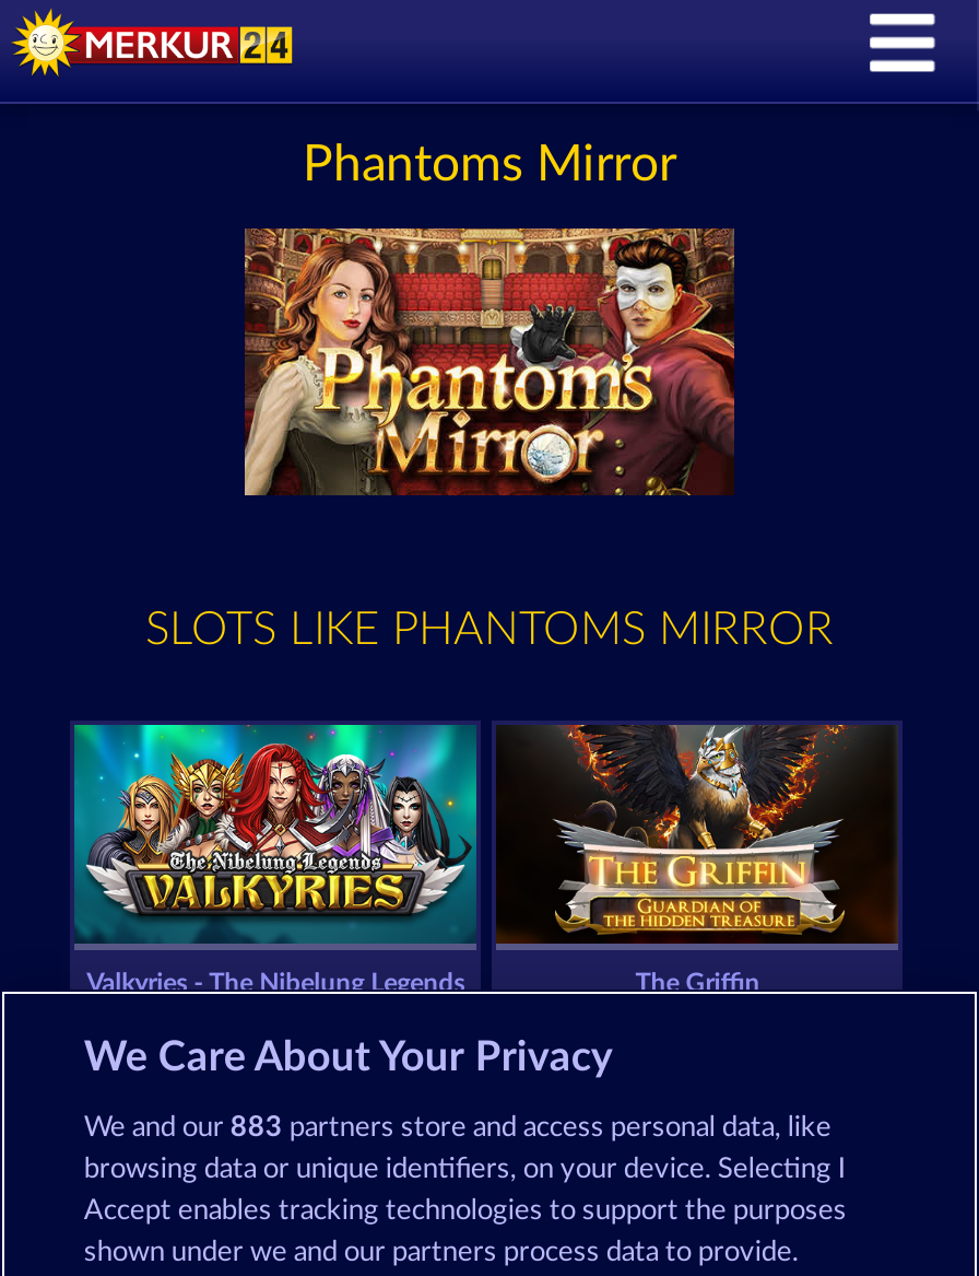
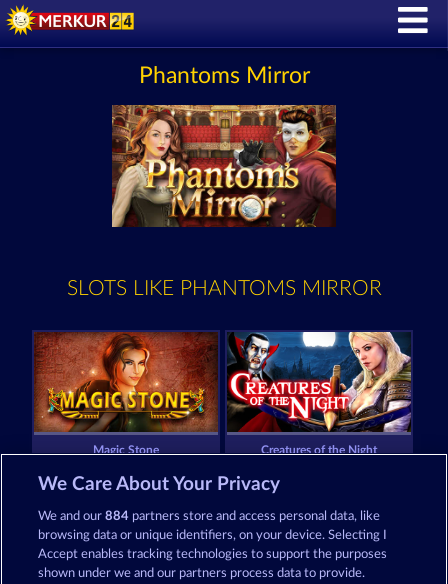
- [image]
- Valkyries - The Nibelung Legends
- The Griffin
+ [image]
+ Magic Stone
+ Creatures of the Night

- [image]
+ [image]

- We and our 883 partners store and access personal data, like
+ We and our 884 partners store and access personal data, like
